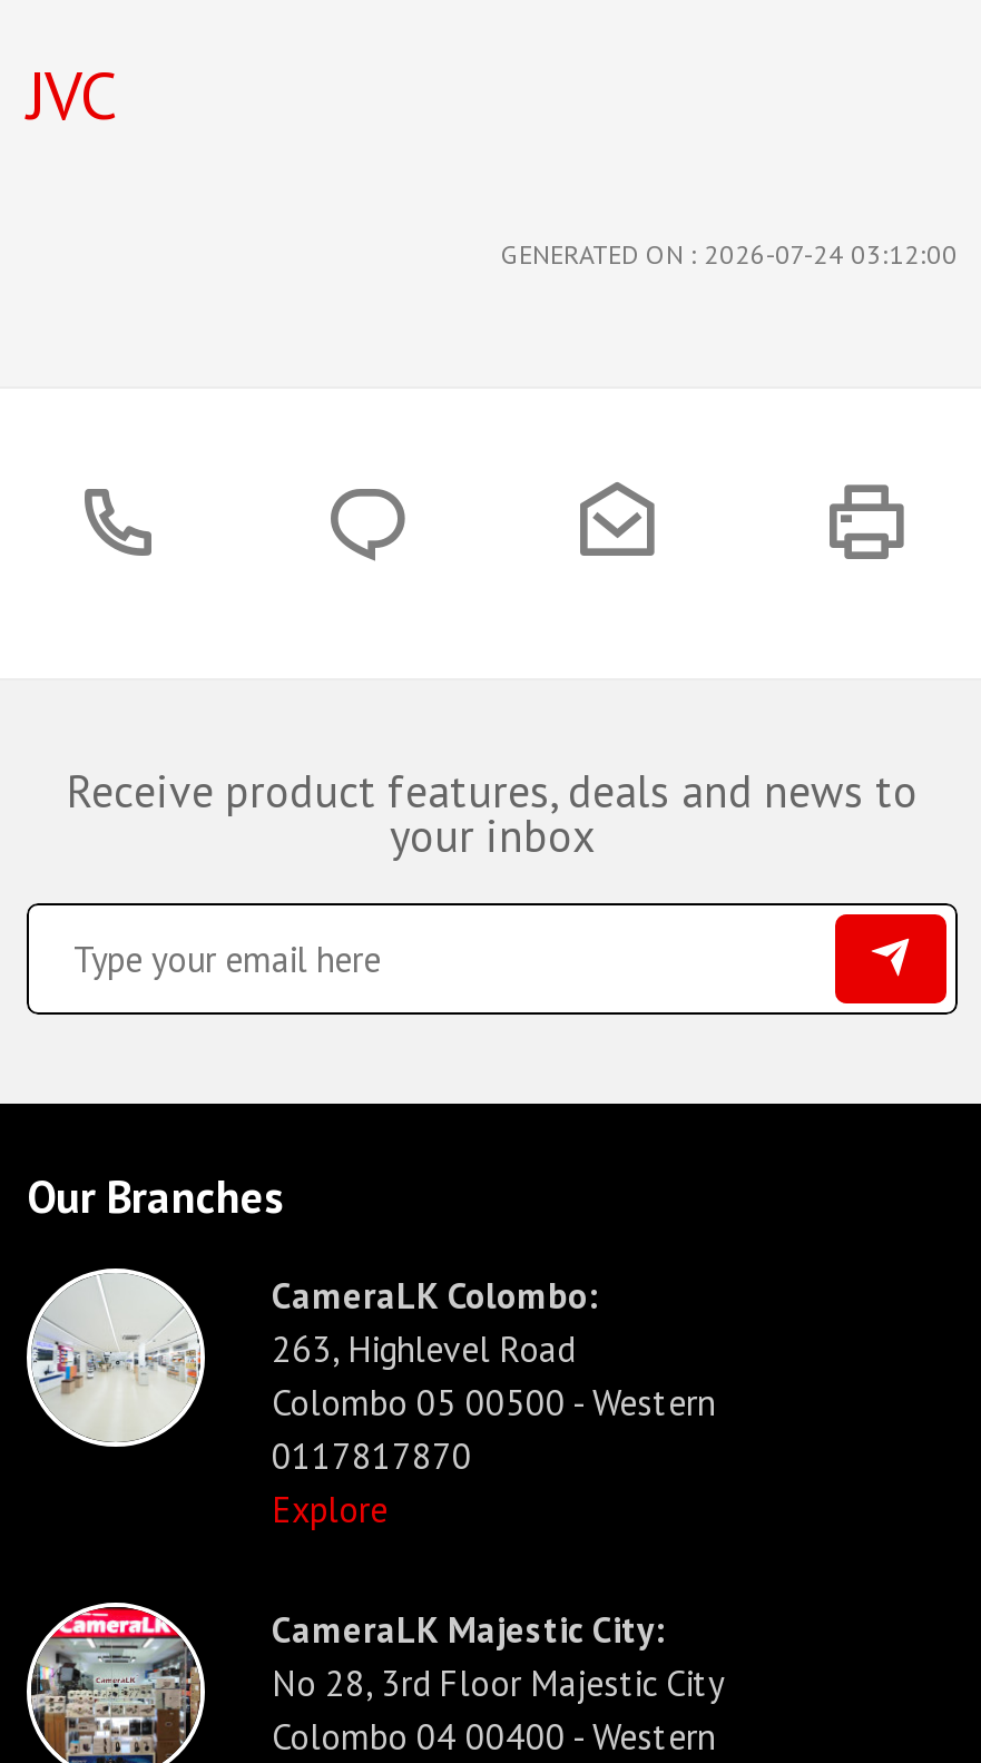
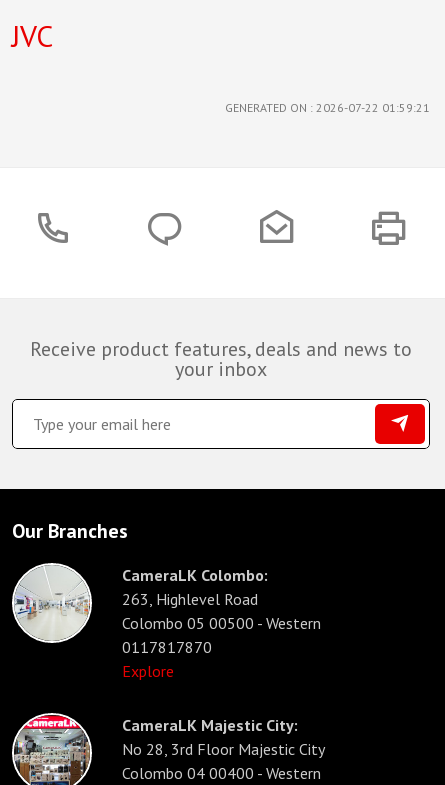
- GENERATED ON : 2026-07-24 03:12:00
+ GENERATED ON : 2026-07-22 01:59:21
